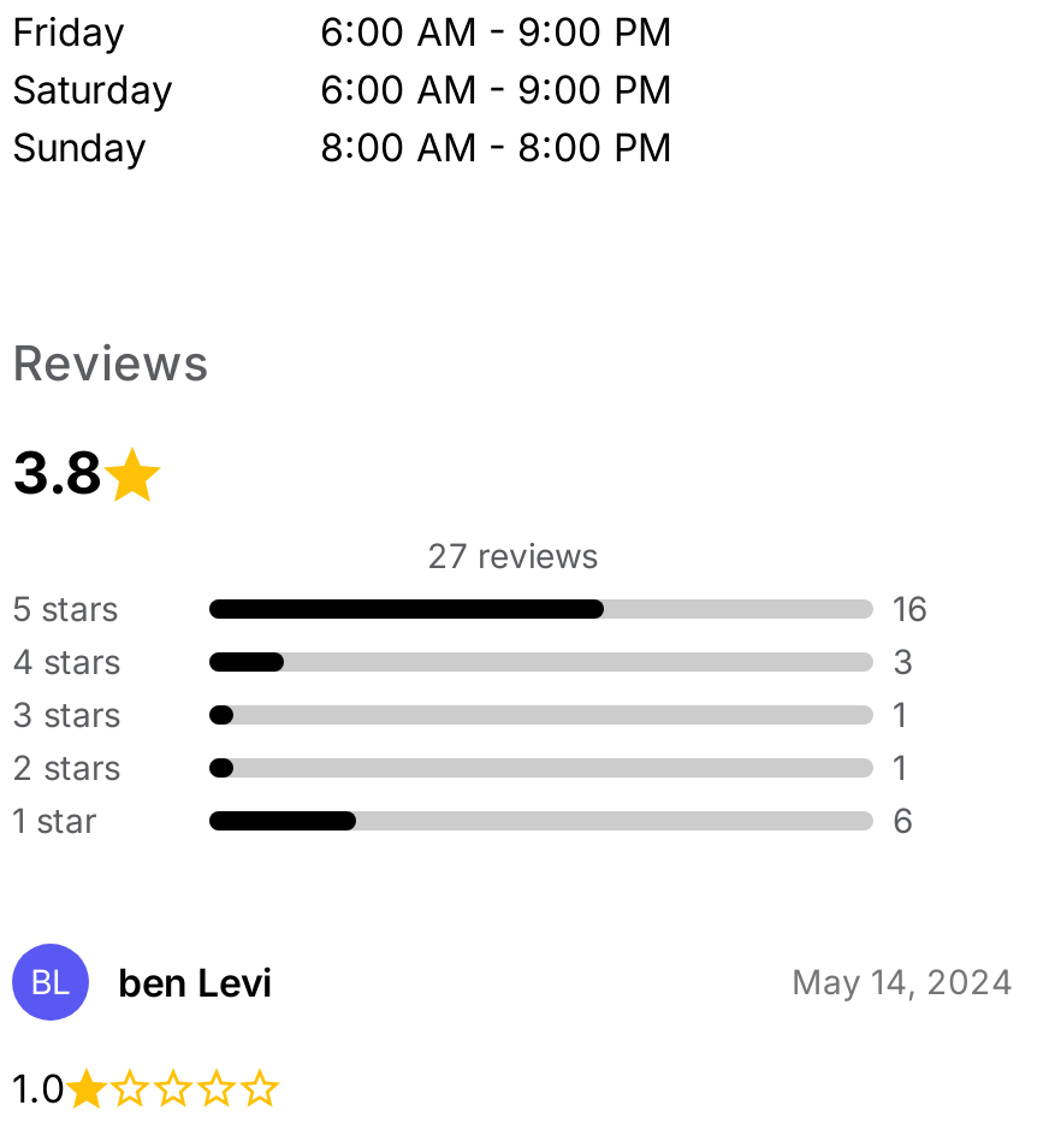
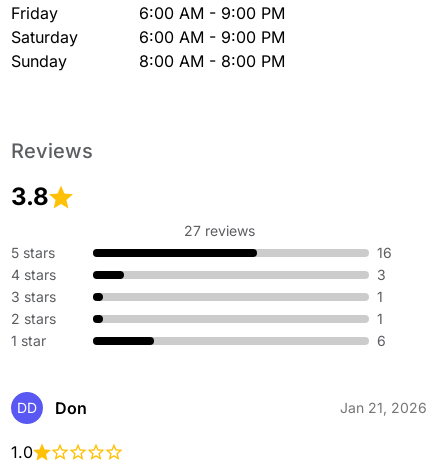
- BL
- ben Levi
- May 14, 2024
+ DD
+ Don
+ Jan 21, 2026
